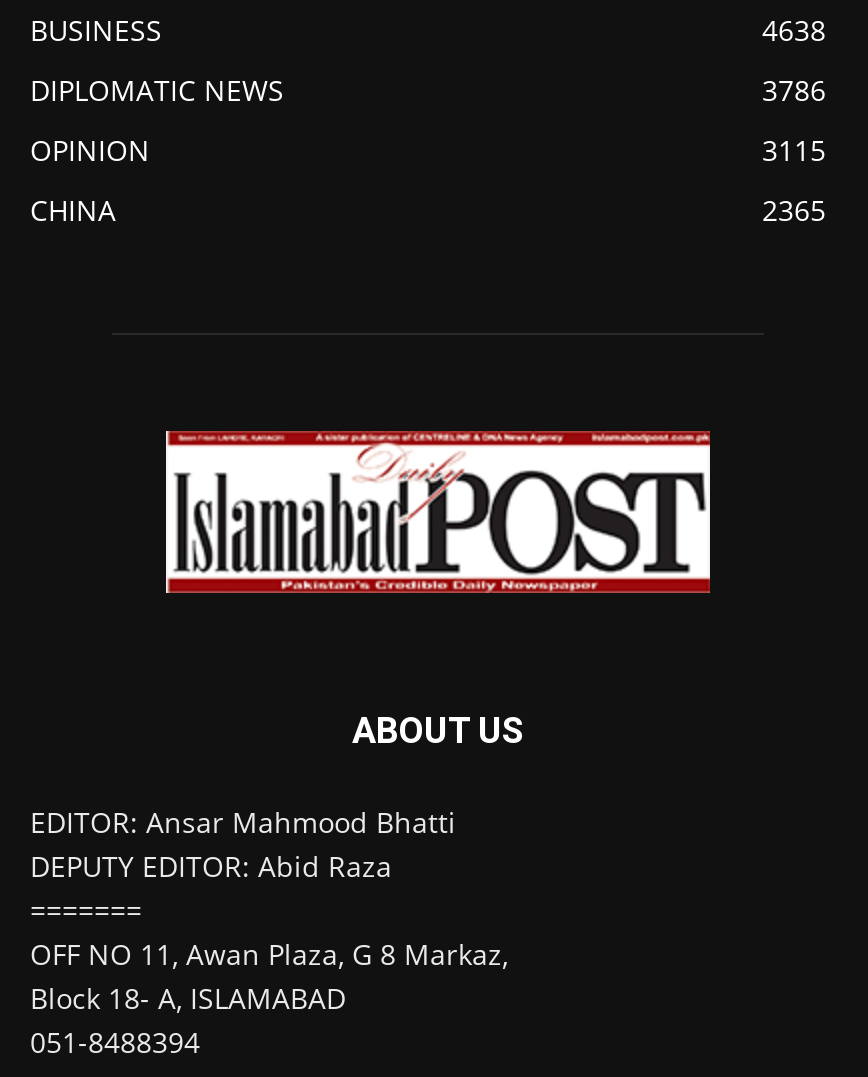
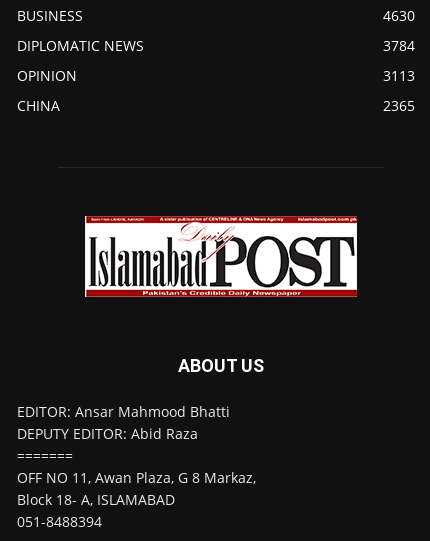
- 4638
+ 4630

- 3786
+ 3784

- 3115
+ 3113
